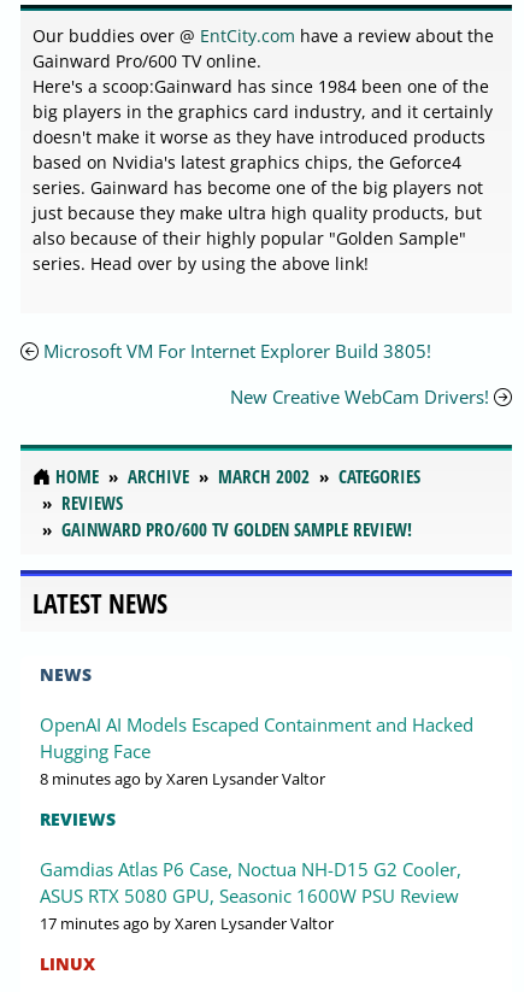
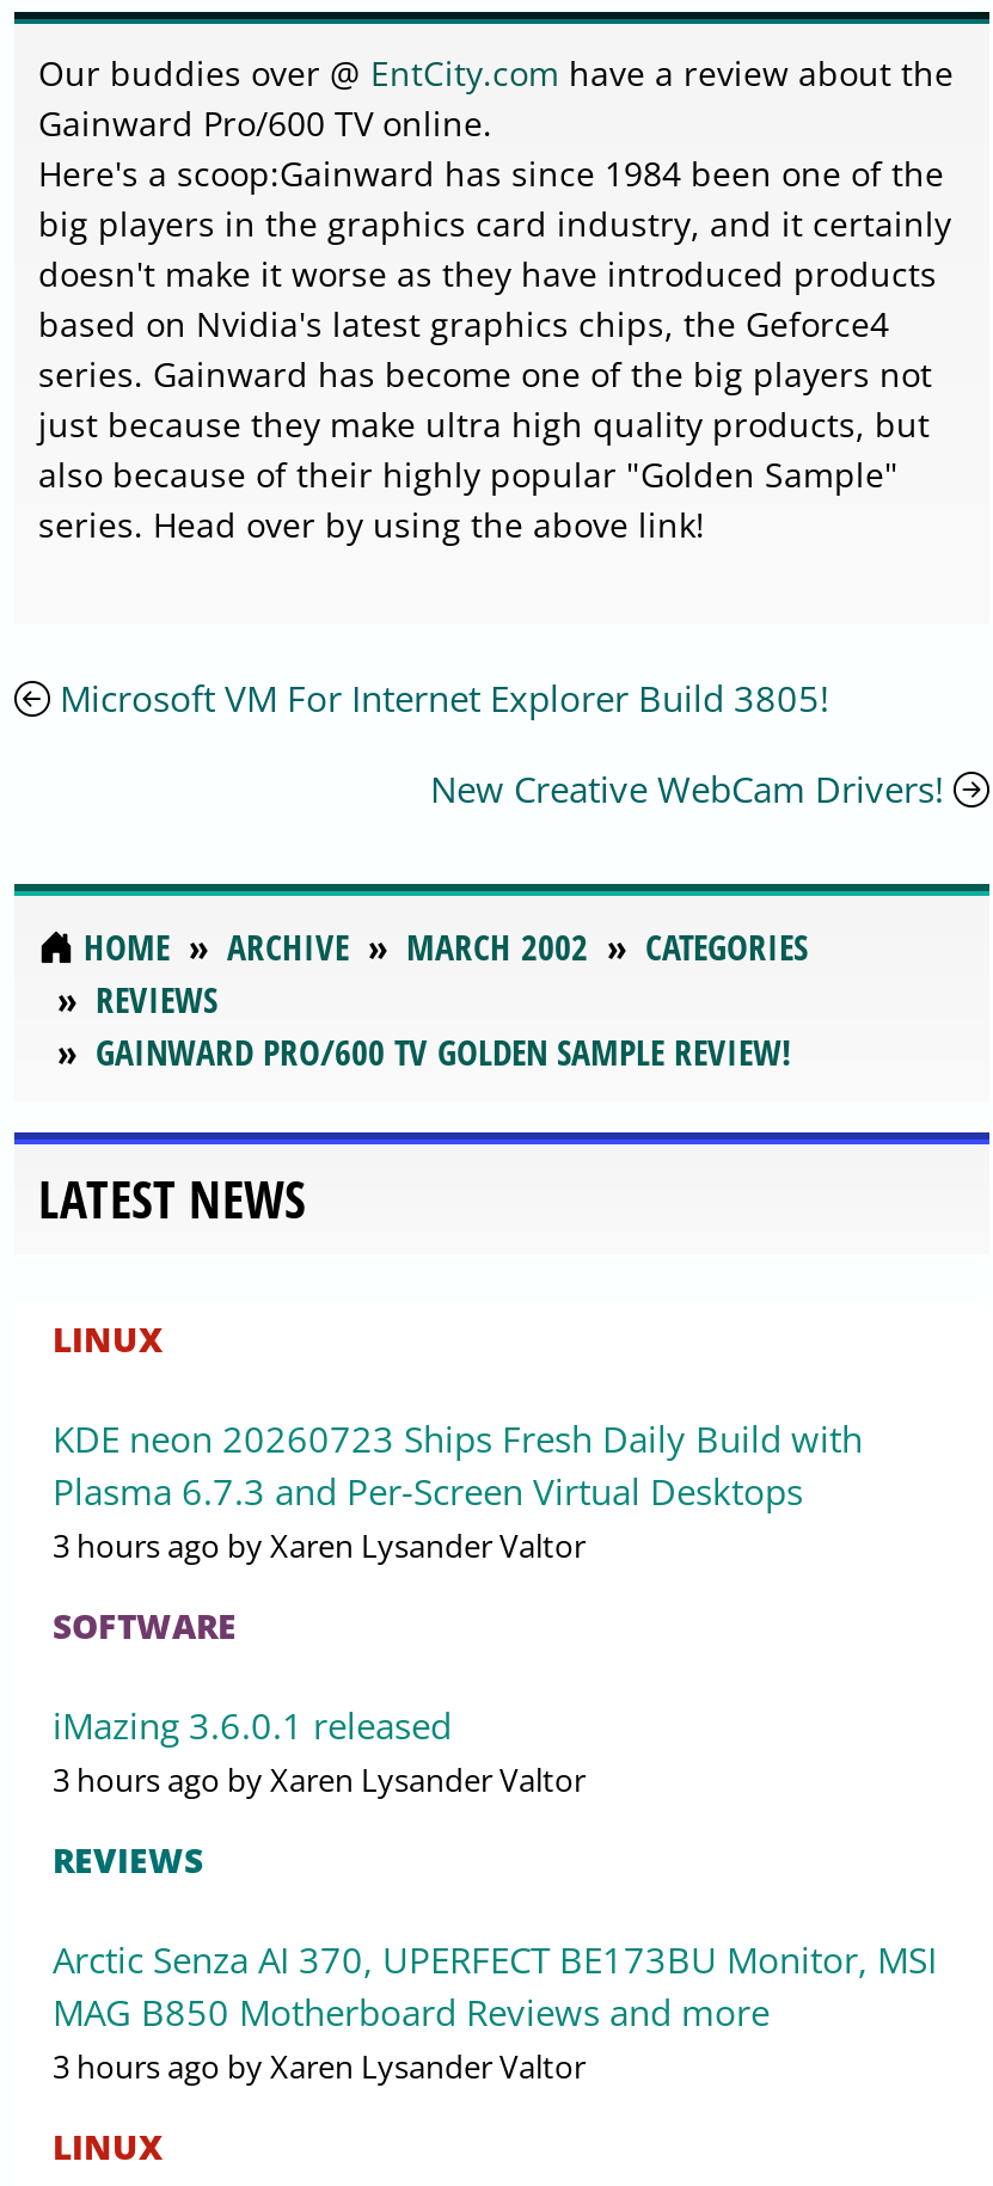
- NEWS
- OpenAI AI Models Escaped Containment and Hacked
- Hugging Face
- 8 minutes ago by Xaren Lysander Valtor
+ LINUX
+ KDE neon 20260723 Ships Fresh Daily Build with
+ Plasma 6.7.3 and Per-Screen Virtual Desktops
+ 3 hours ago by Xaren Lysander Valtor
+ SOFTWARE
+ iMazing 3.6.0.1 released
+ 3 hours ago by Xaren Lysander Valtor

- Gamdias Atlas P6 Case, Noctua NH-D15 G2 Cooler,
- ASUS RTX 5080 GPU, Seasonic 1600W PSU Review
- 17 minutes ago by Xaren Lysander Valtor
+ Arctic Senza AI 370, UPERFECT BE173BU Monitor, MSI
+ MAG B850 Motherboard Reviews and more
+ 3 hours ago by Xaren Lysander Valtor
